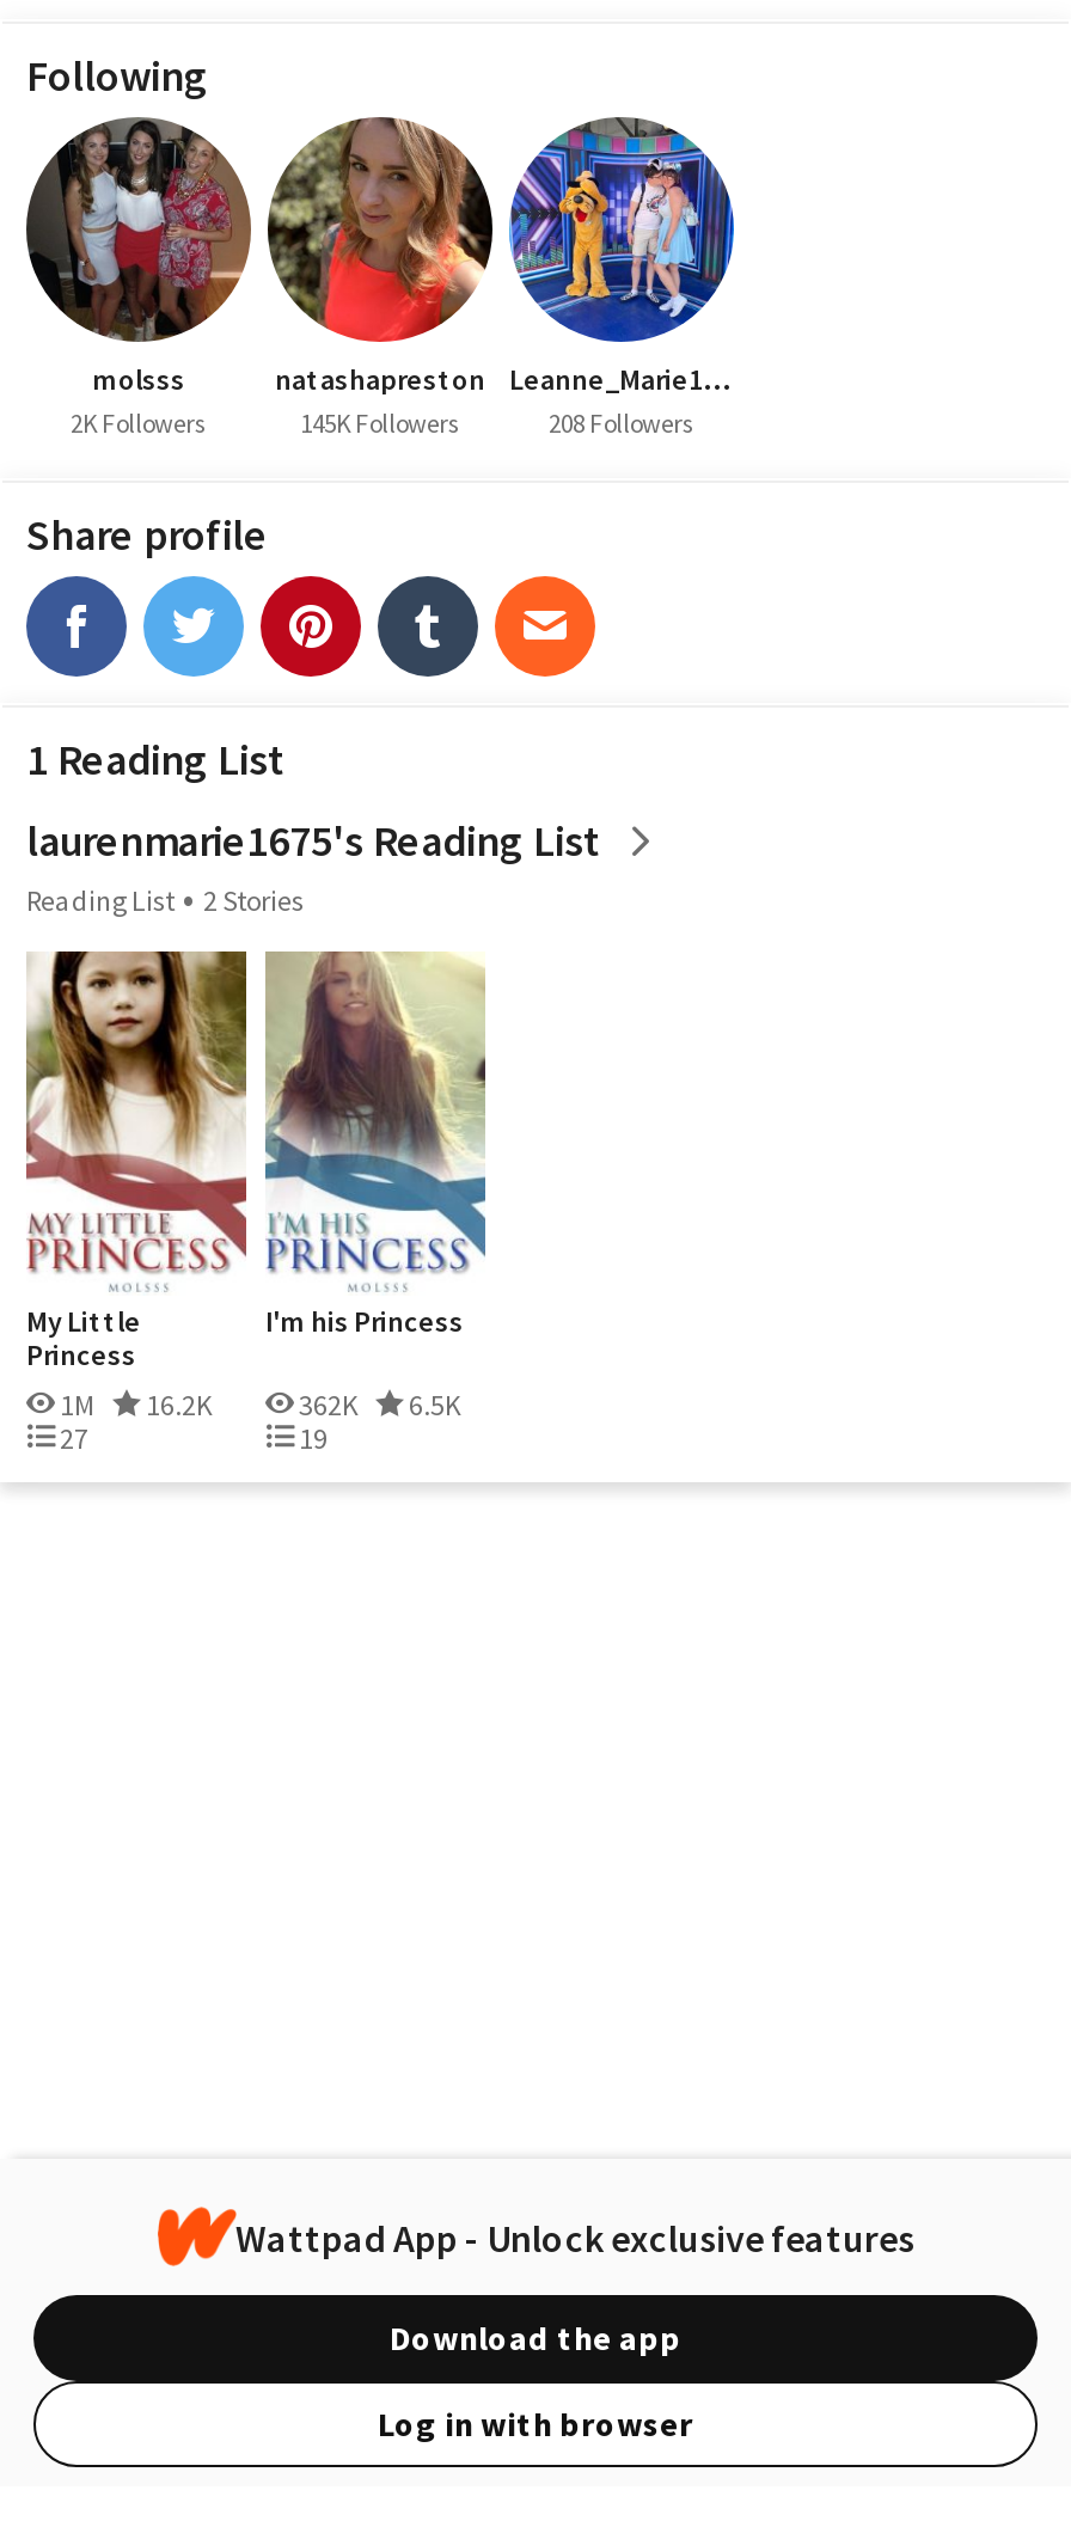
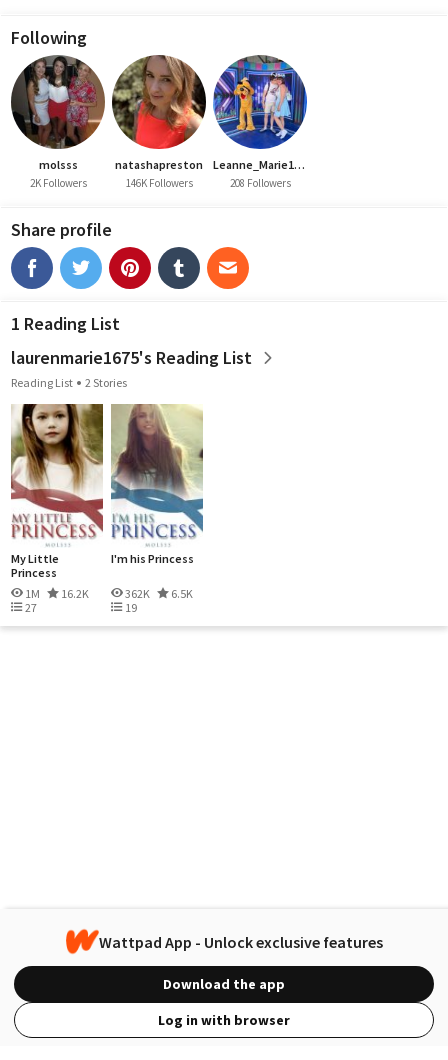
- 145K Followers
+ 146K Followers
